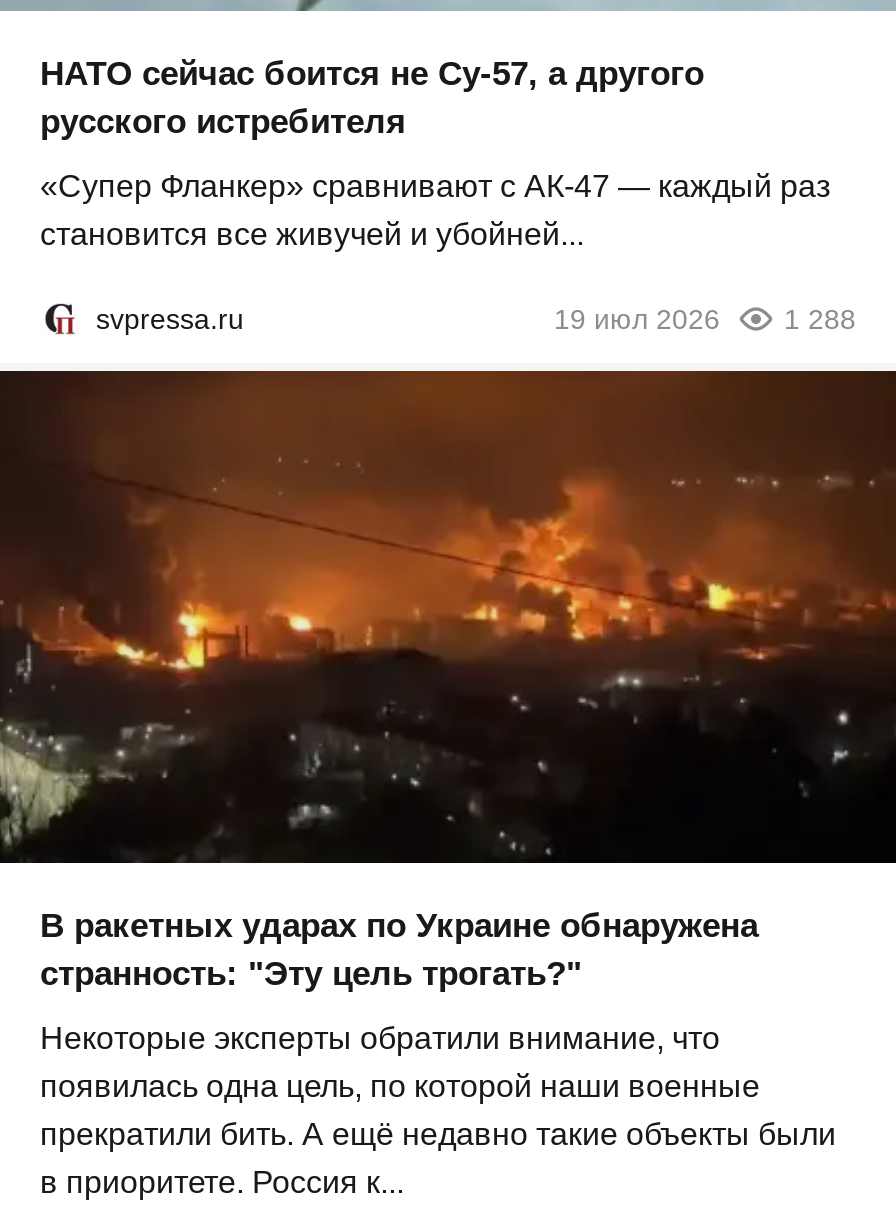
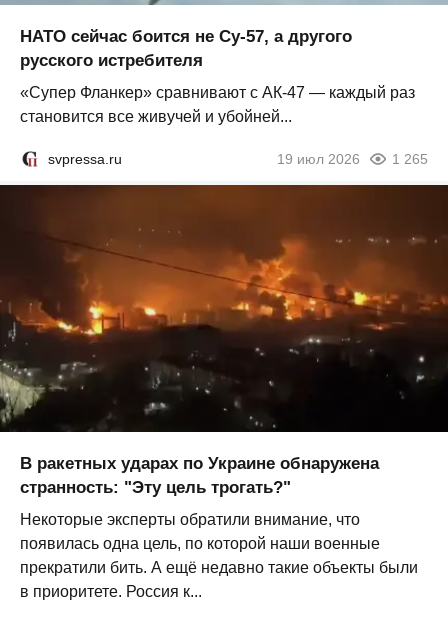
- 19 июл 2026 1 288
+ 19 июл 2026 1 265
